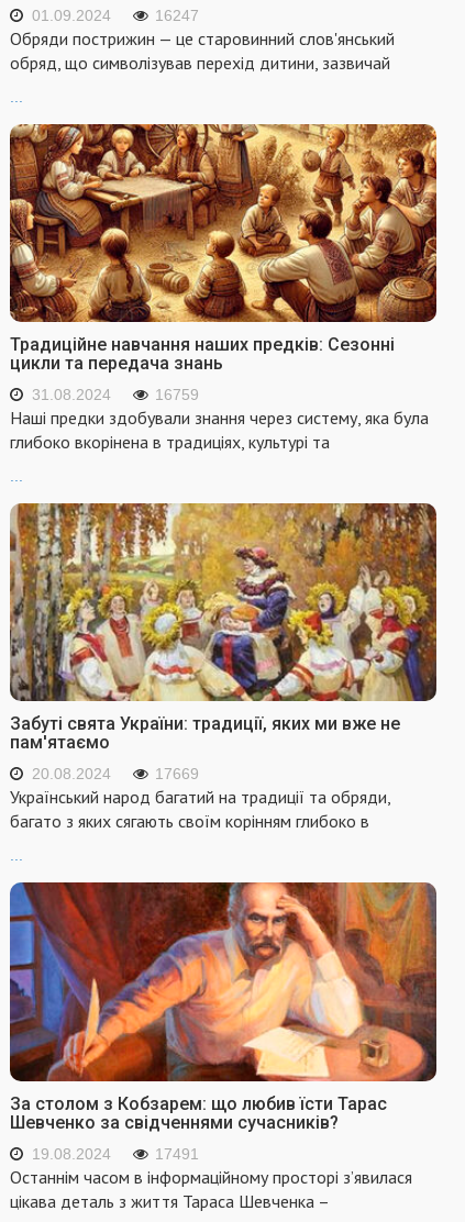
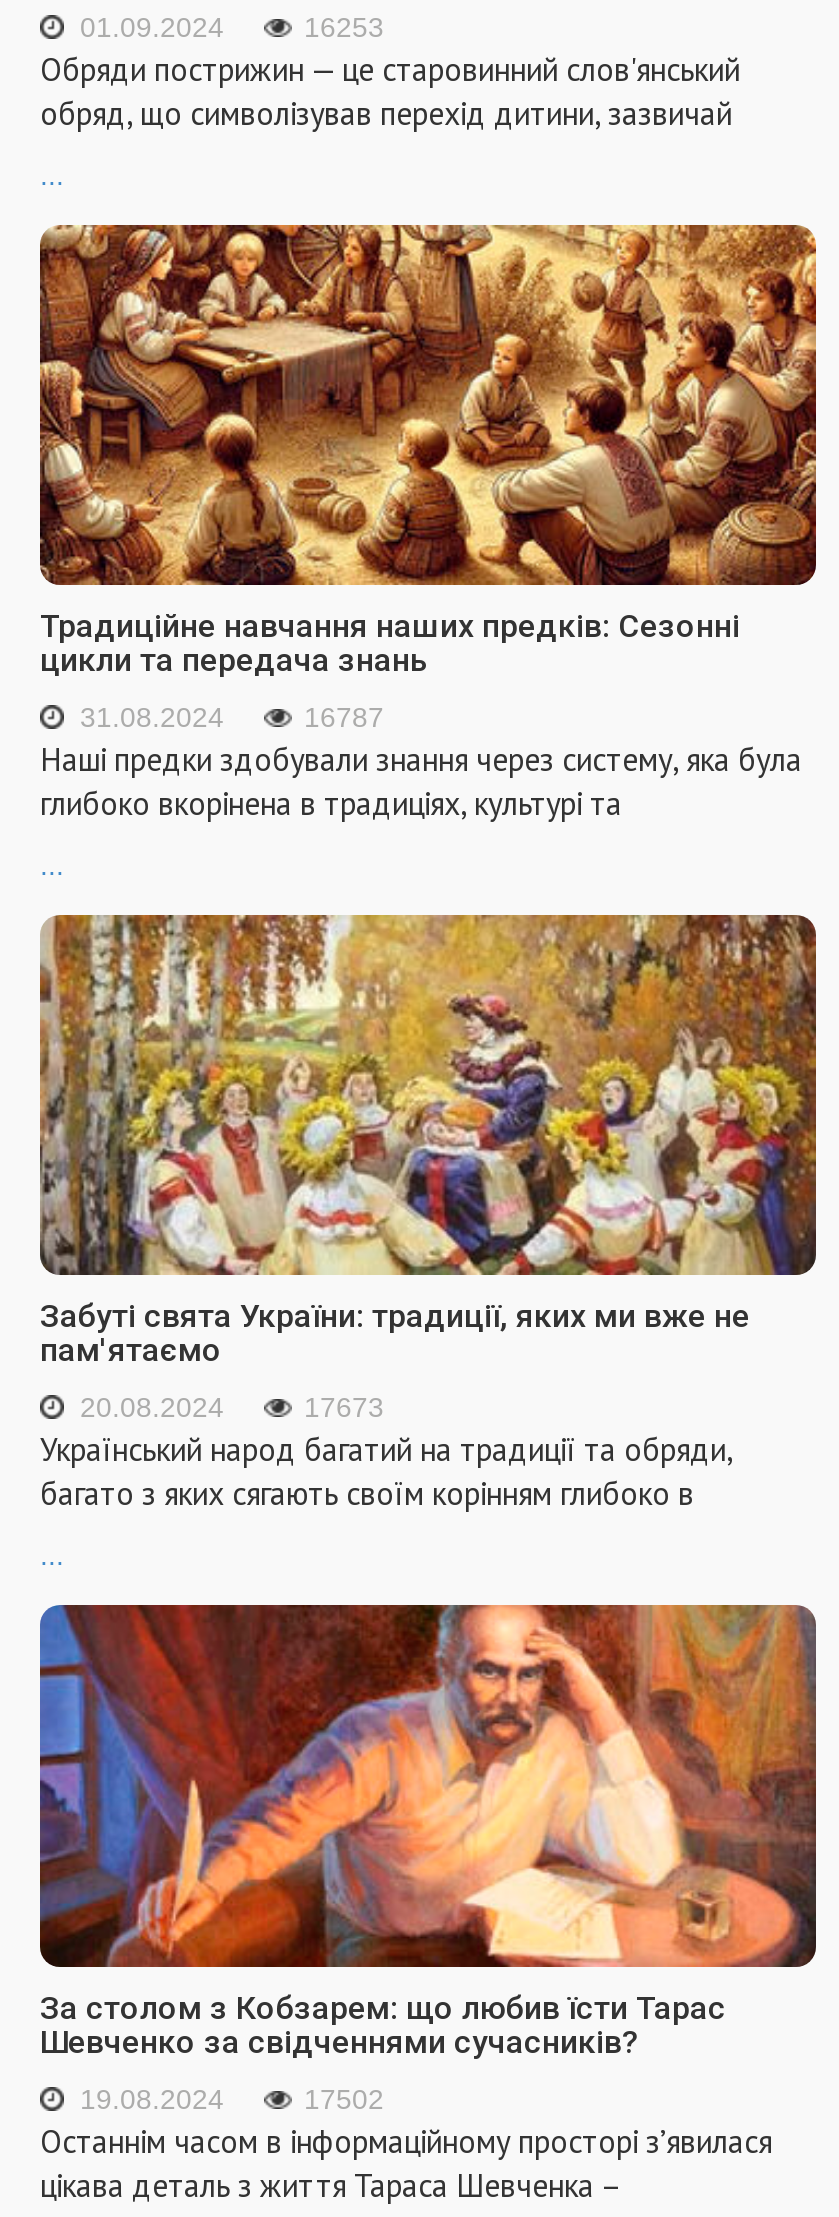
- 16247
+ 16253

- 16759
+ 16787

- 17669
+ 17673

- 17491
+ 17502
